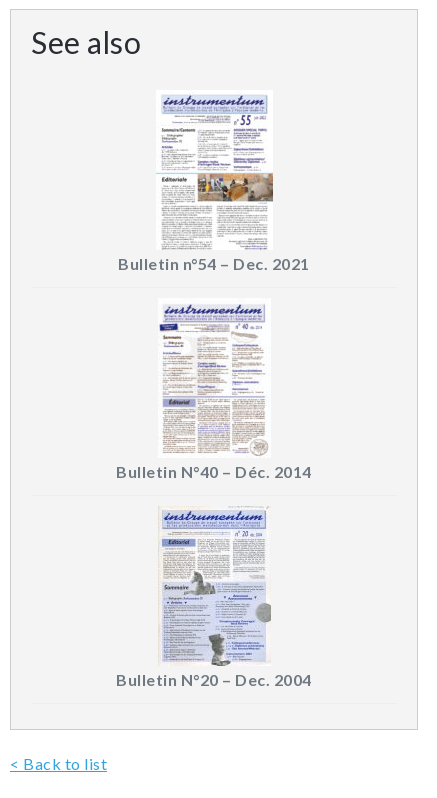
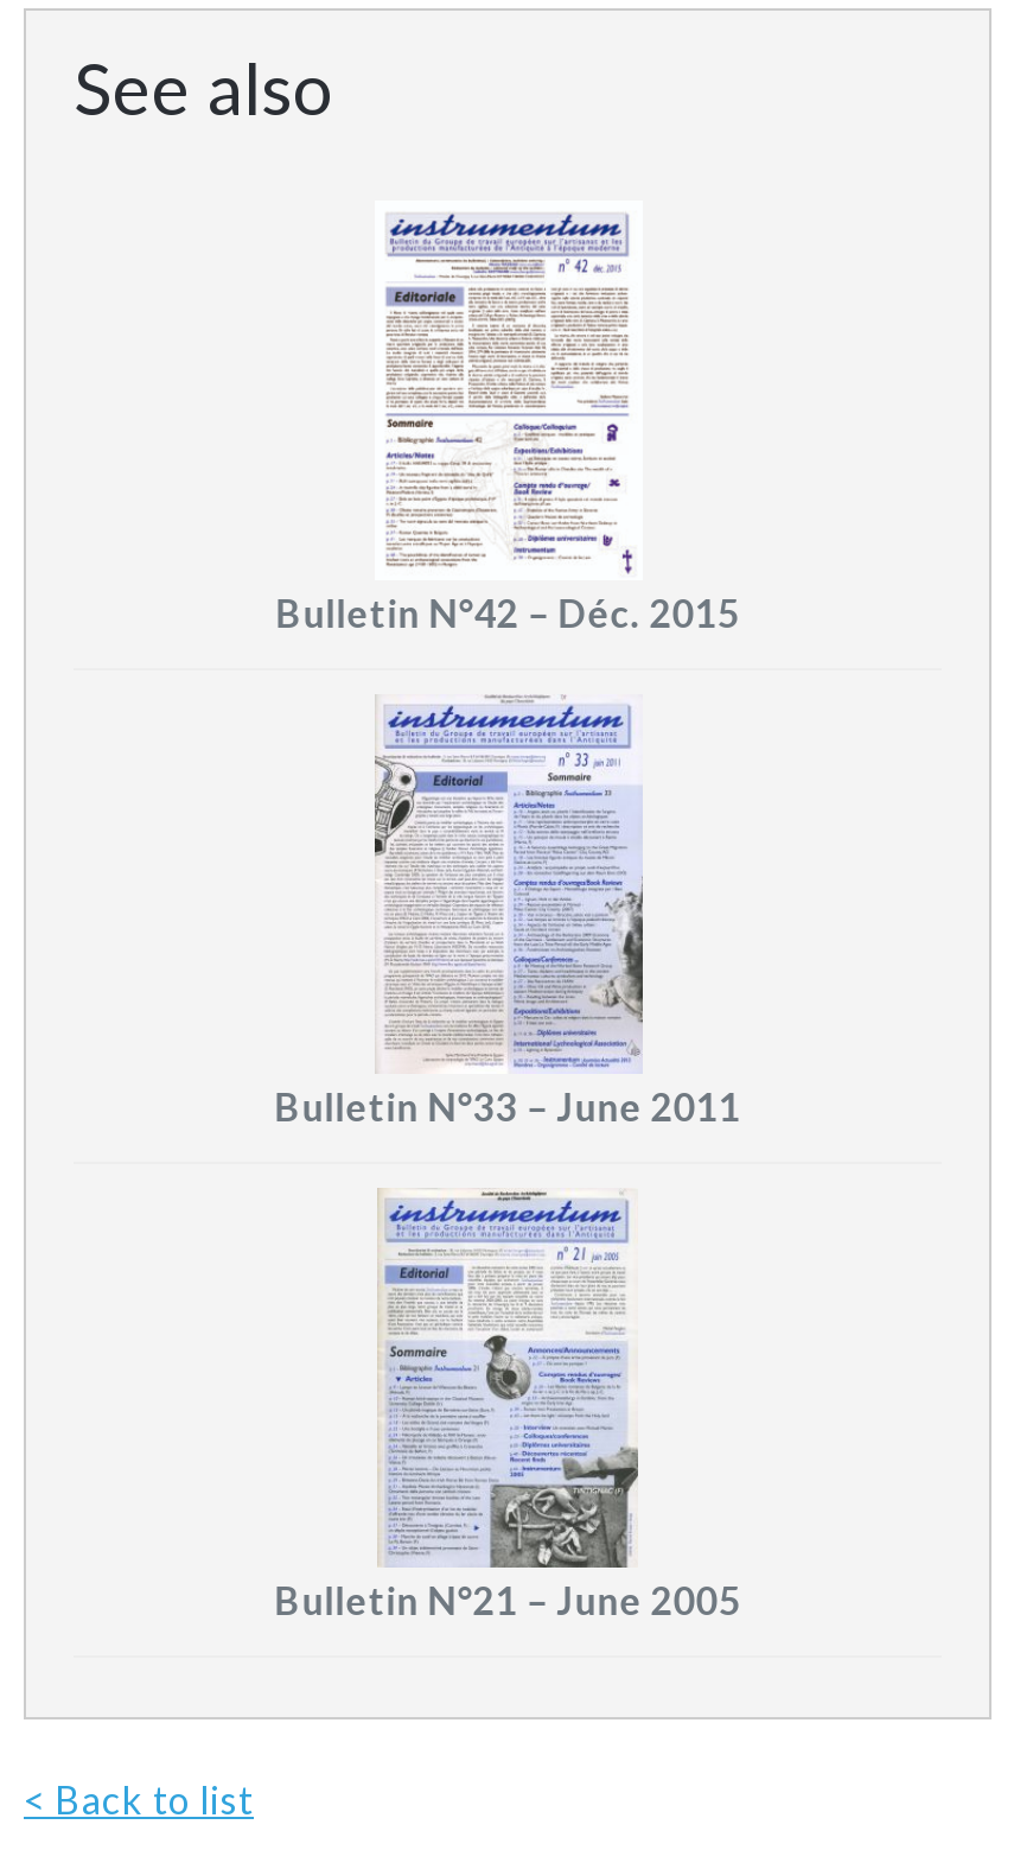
- [image]
- Bulletin n°54 – Dec. 2021
+ [image]
+ Bulletin N°42 – Déc. 2015

- [image]
- Bulletin N°40 – Déc. 2014
+ [image]
+ Bulletin N°33 – June 2011

- [image]
- Bulletin N°20 – Dec. 2004
+ [image]
+ Bulletin N°21 – June 2005
